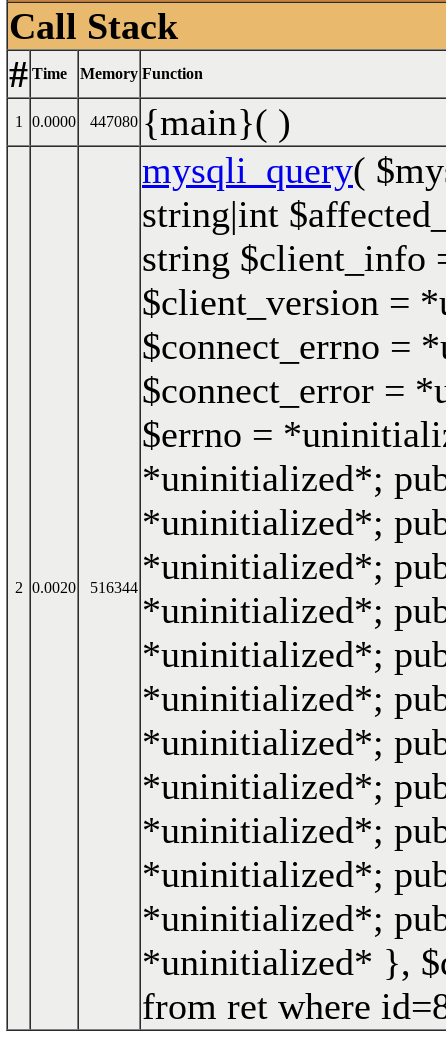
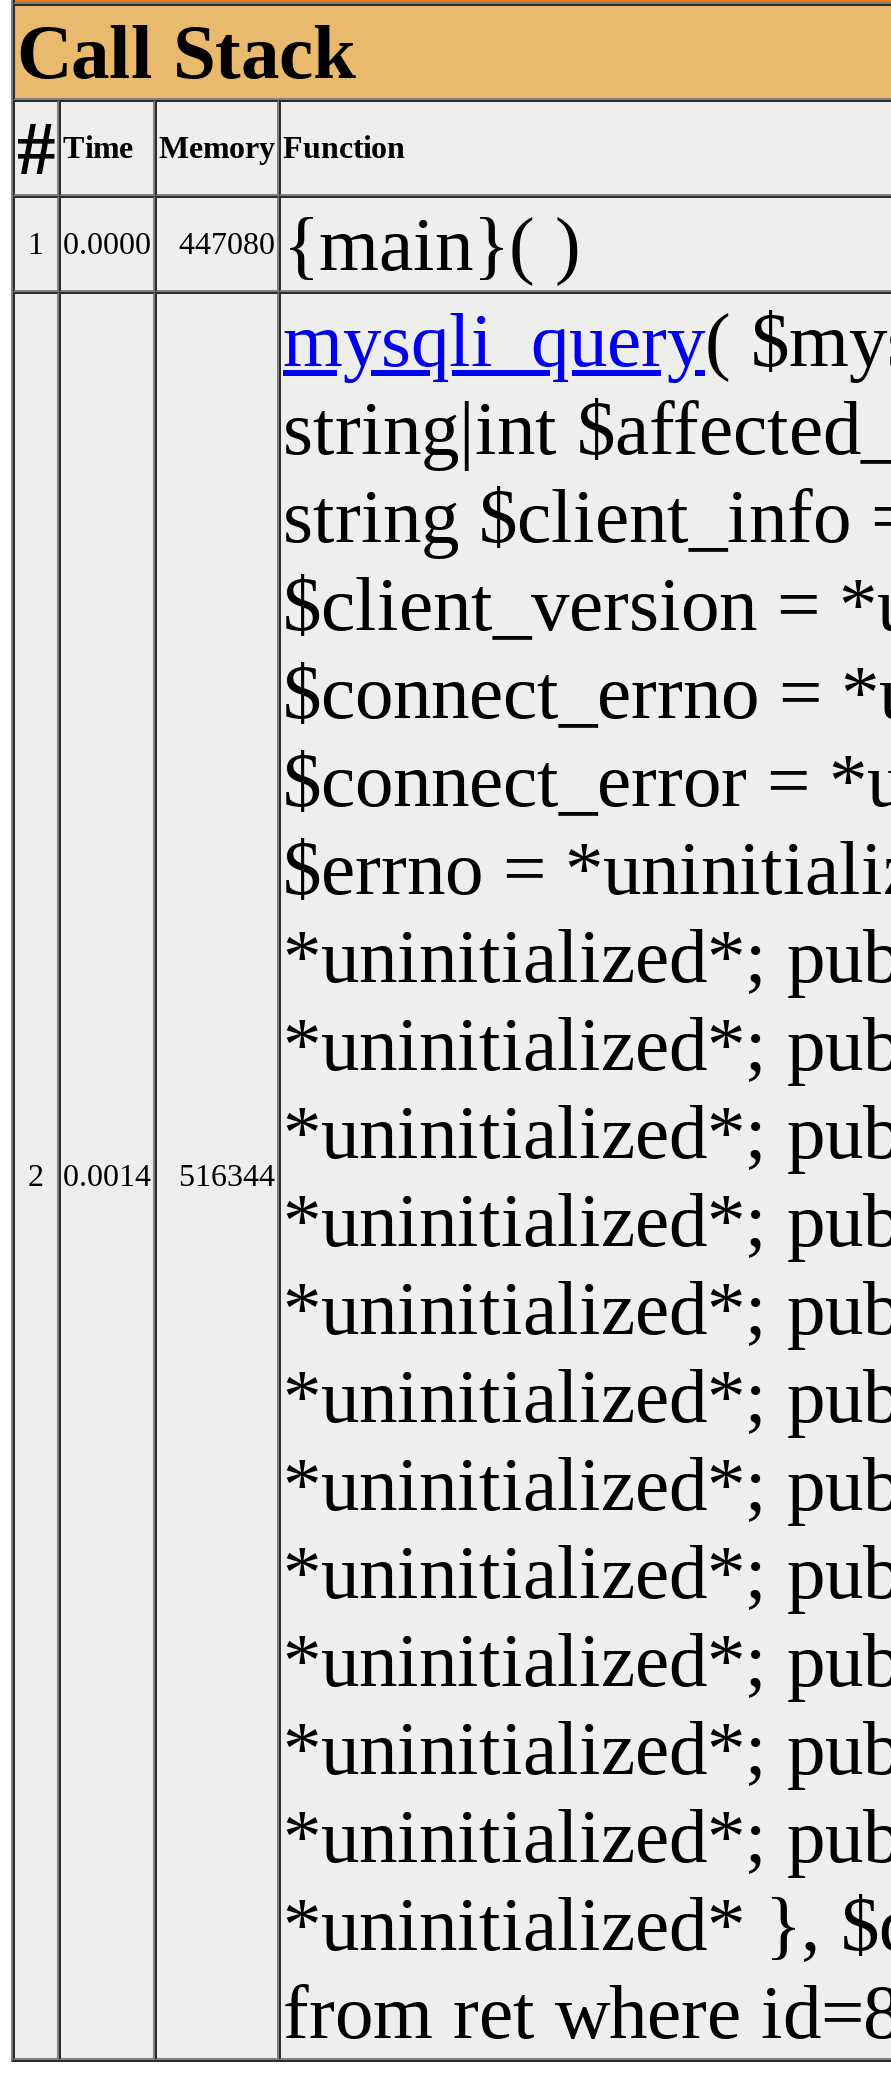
- 2 0.0020 516344
+ 2 0.0014 516344
